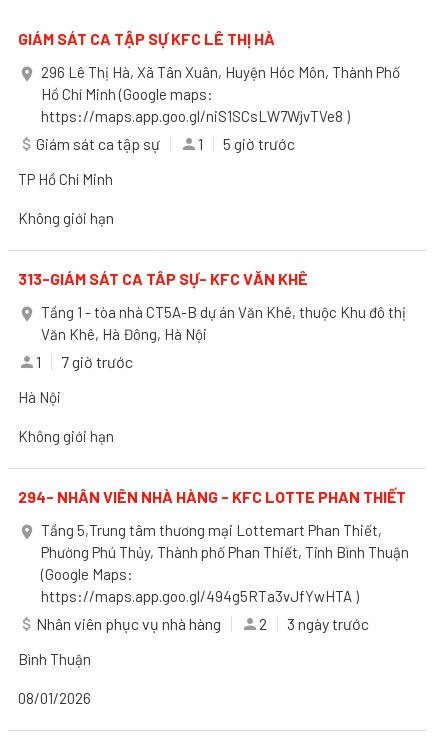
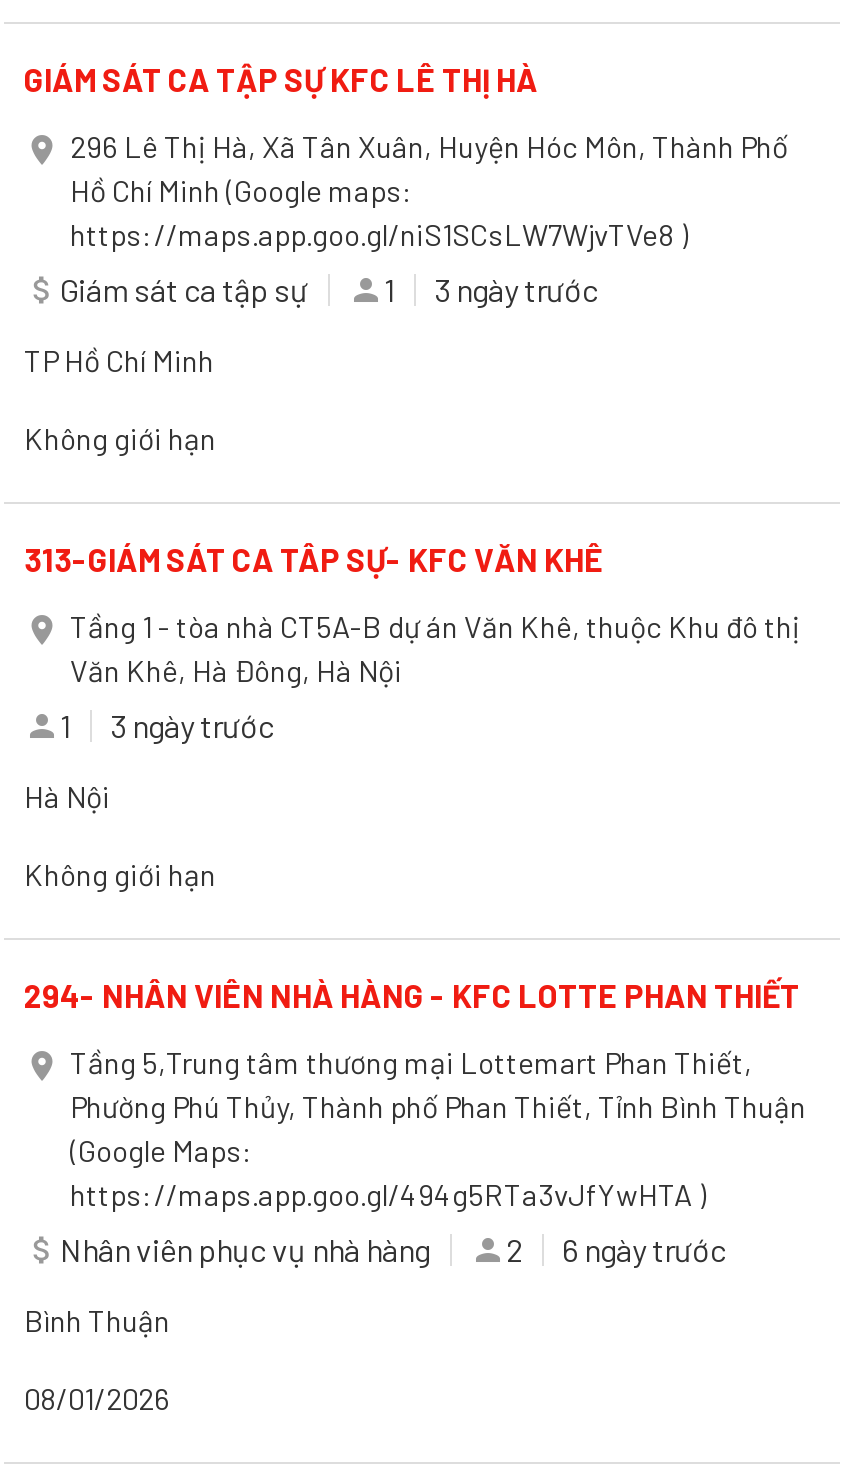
- 5 giờ trước
+ 3 ngày trước

- 7 giờ trước
+ 3 ngày trước

- 3 ngày trước
+ 6 ngày trước
